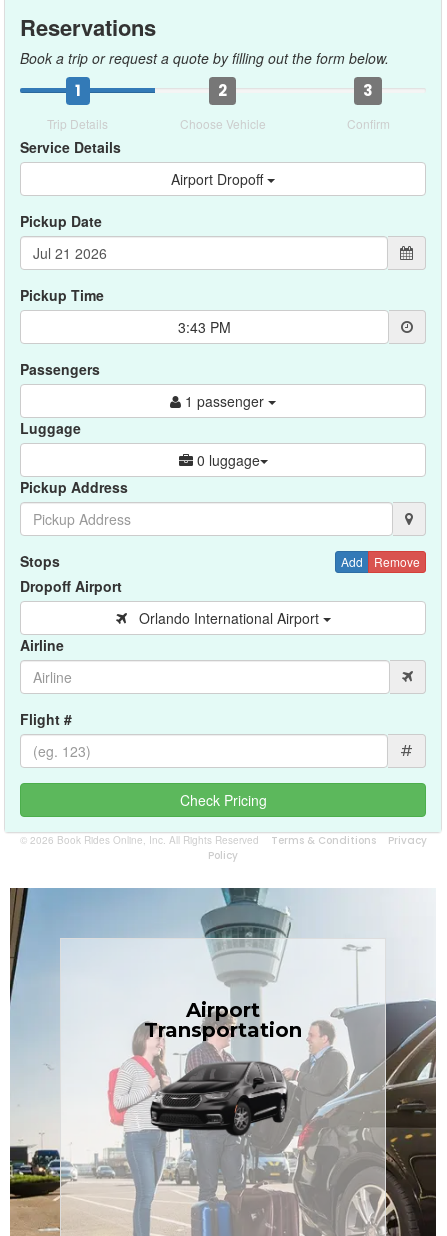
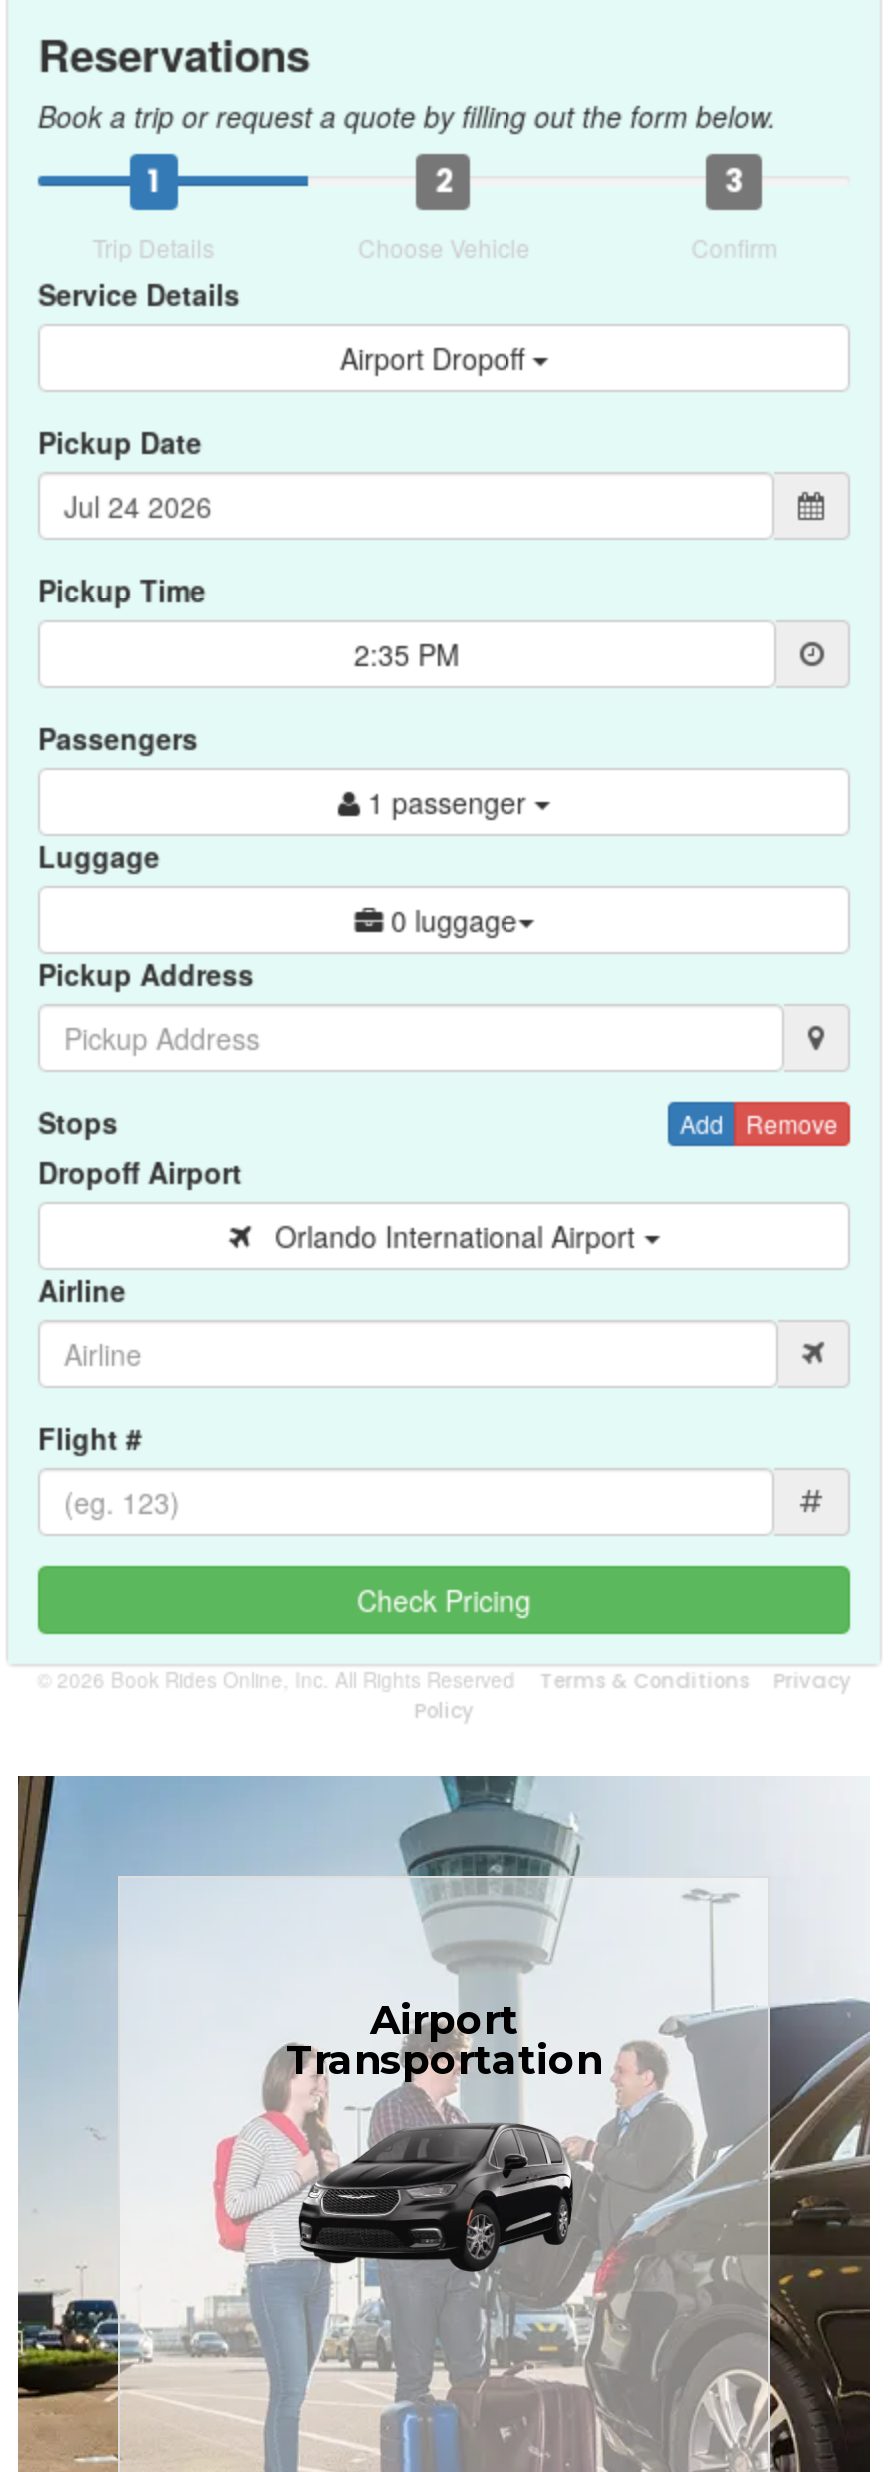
- 3:43 PM
+ 2:35 PM
